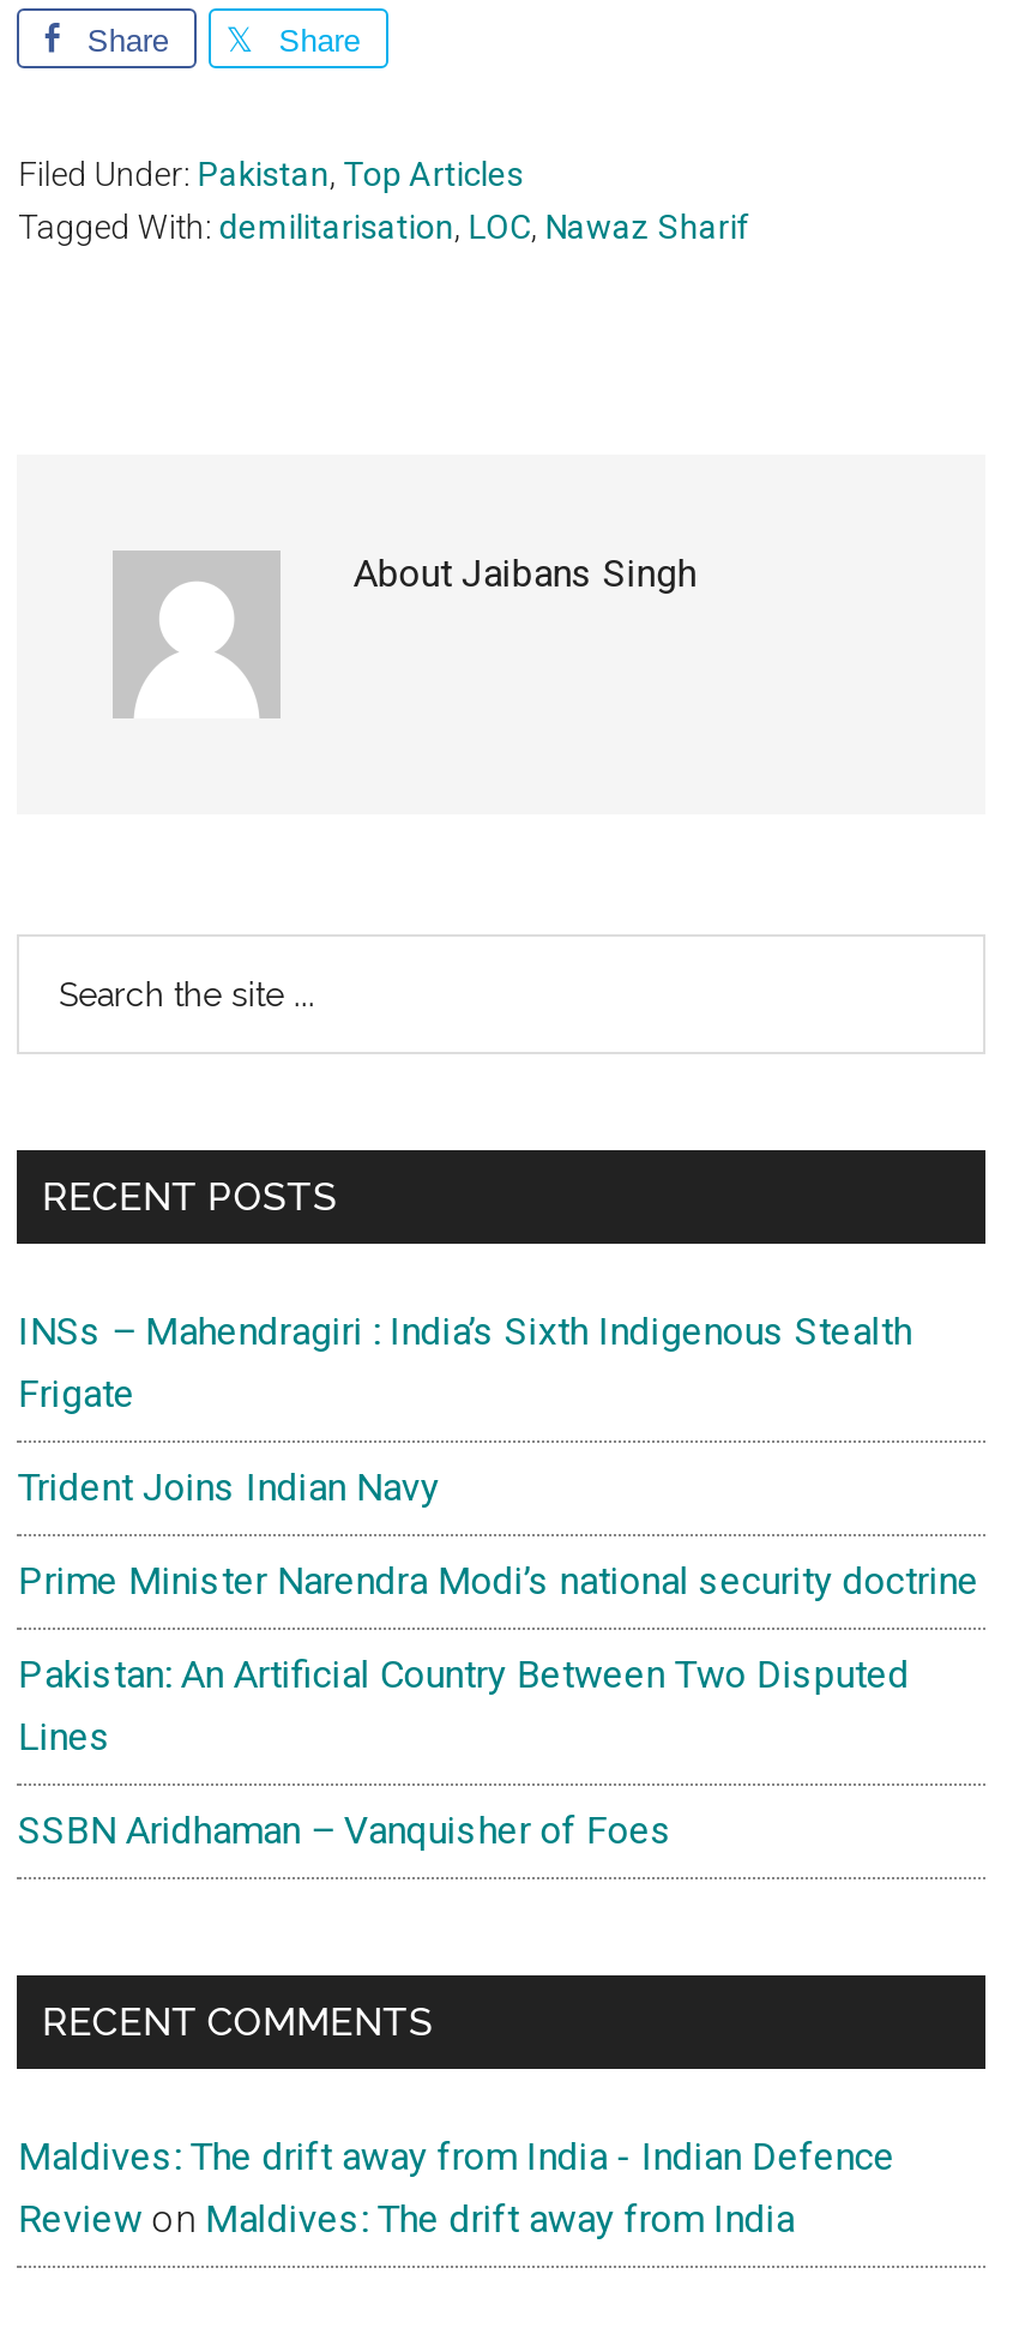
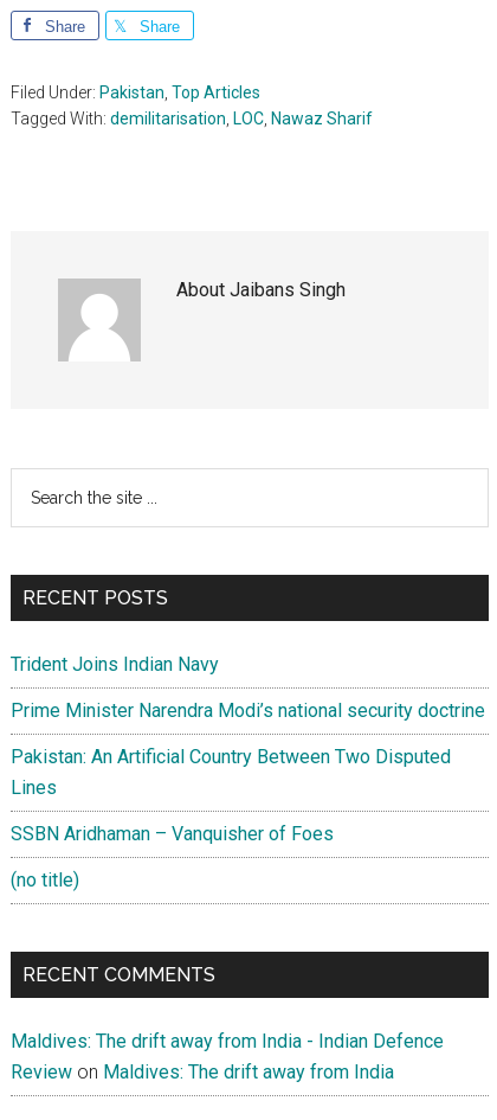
- INSs – Mahendragiri : India’s Sixth Indigenous Stealth
- Frigate

moved up: Trident Joins Indian Navy | Prime Minister Narendra Modi’s national security doctrine | Pakistan: An Artificial Country Between Two Disputed | Lines | SSBN Aridhaman – Vanquisher of Foes

+ (no title)
